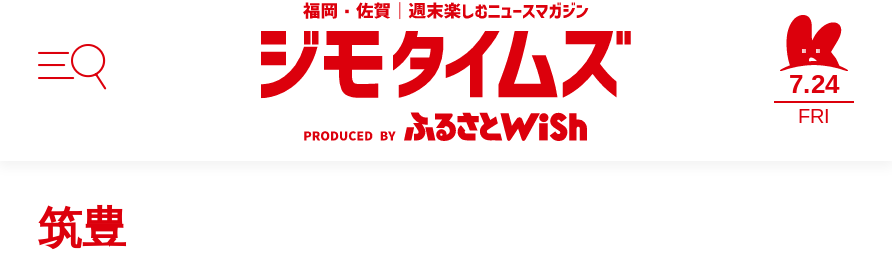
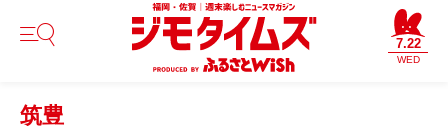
- 7.24
- FRI
+ 7.22
+ WED
